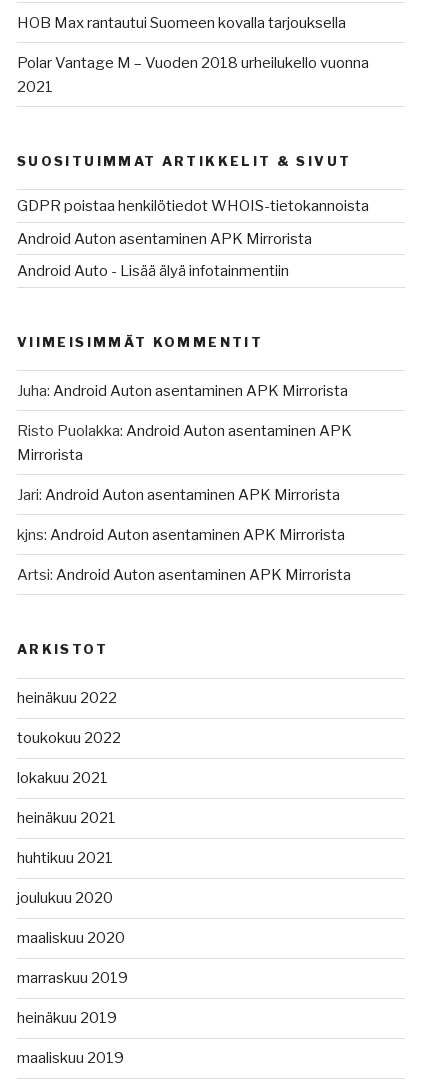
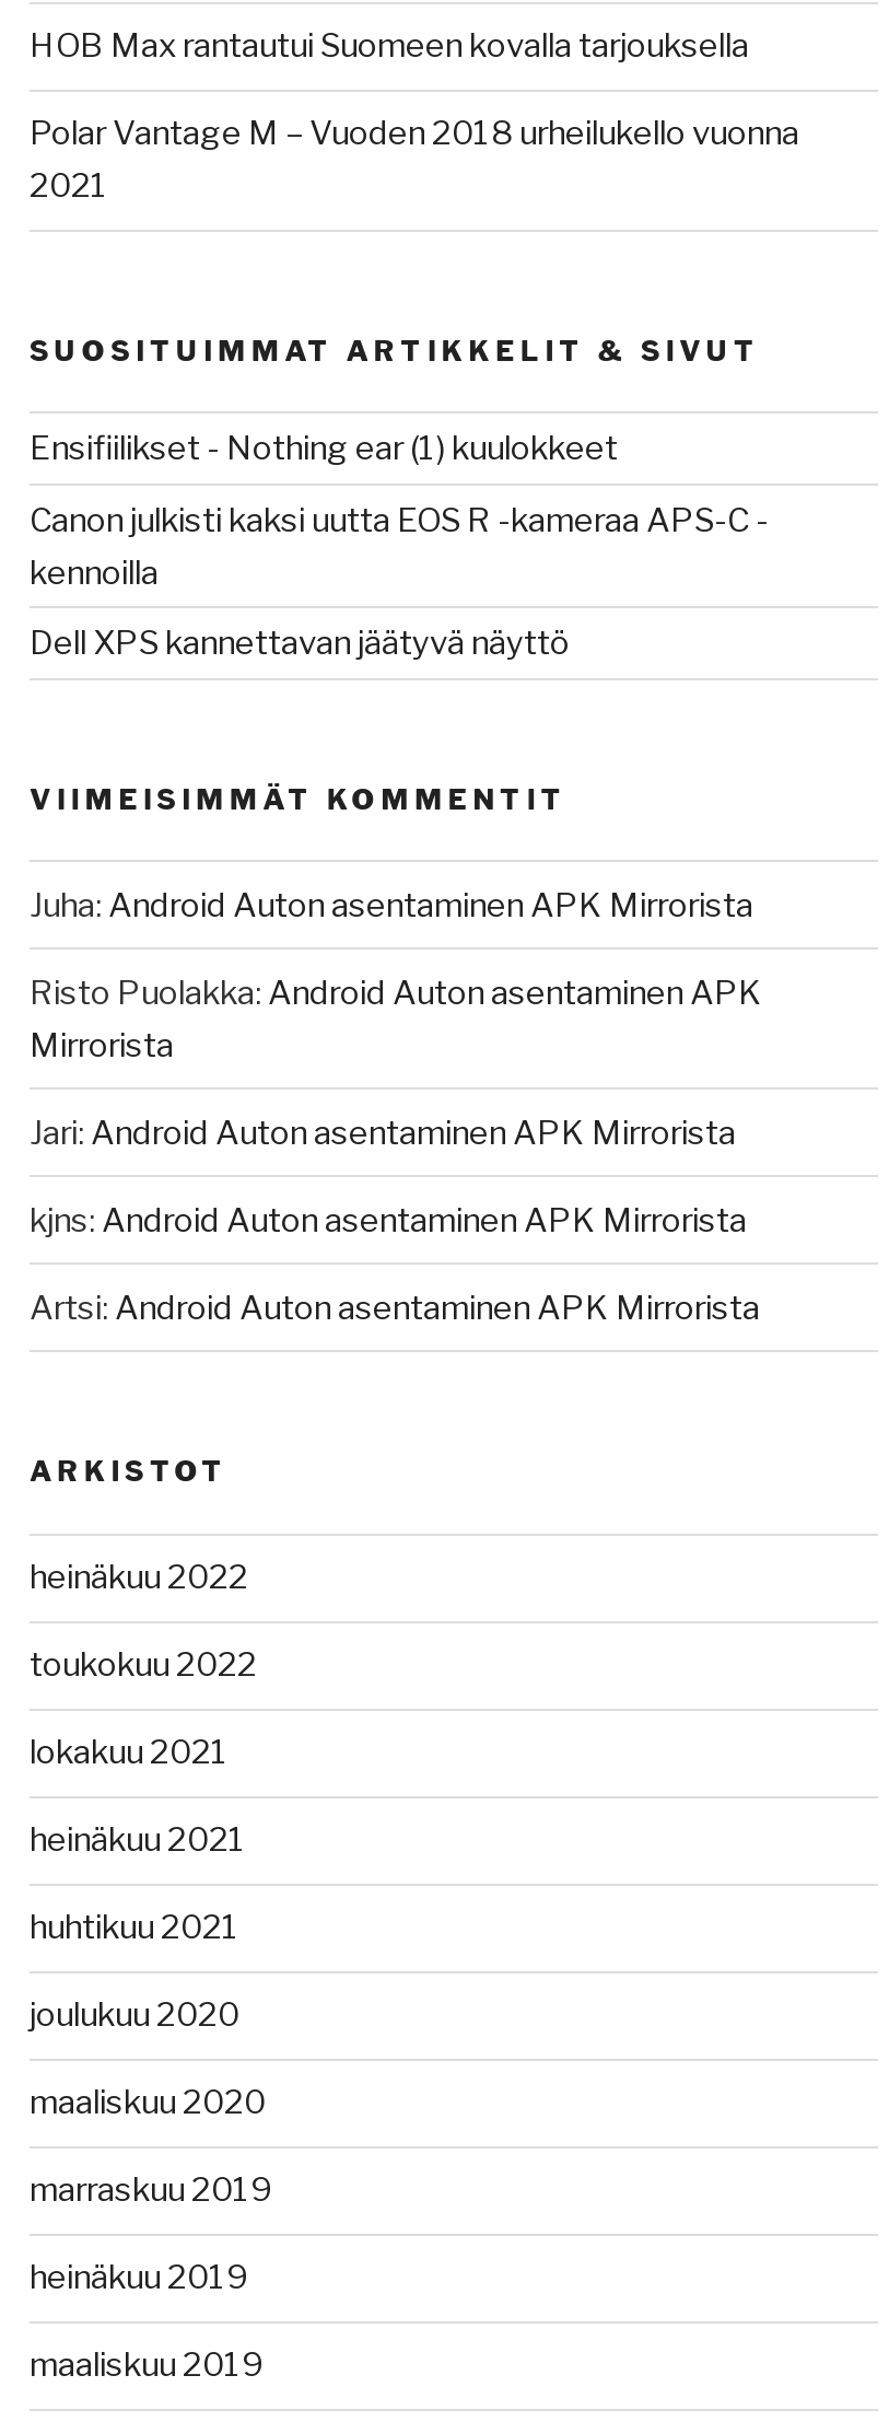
- GDPR poistaa henkilötiedot WHOIS-tietokannoista
+ Ensifiilikset - Nothing ear (1) kuulokkeet

- Android Auton asentaminen APK Mirrorista
+ Canon julkisti kaksi uutta EOS R -kameraa APS-C -
+ kennoilla

- Android Auto - Lisää älyä infotainmentiin
+ Dell XPS kannettavan jäätyvä näyttö
